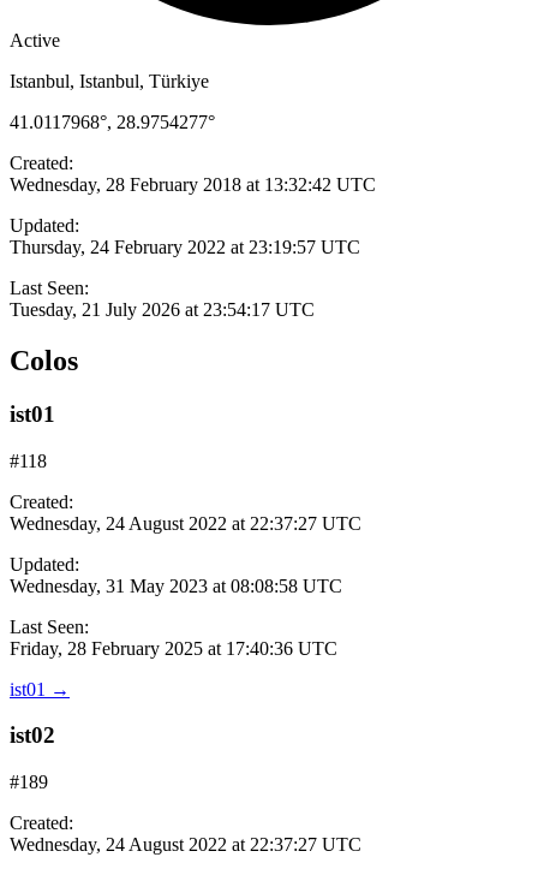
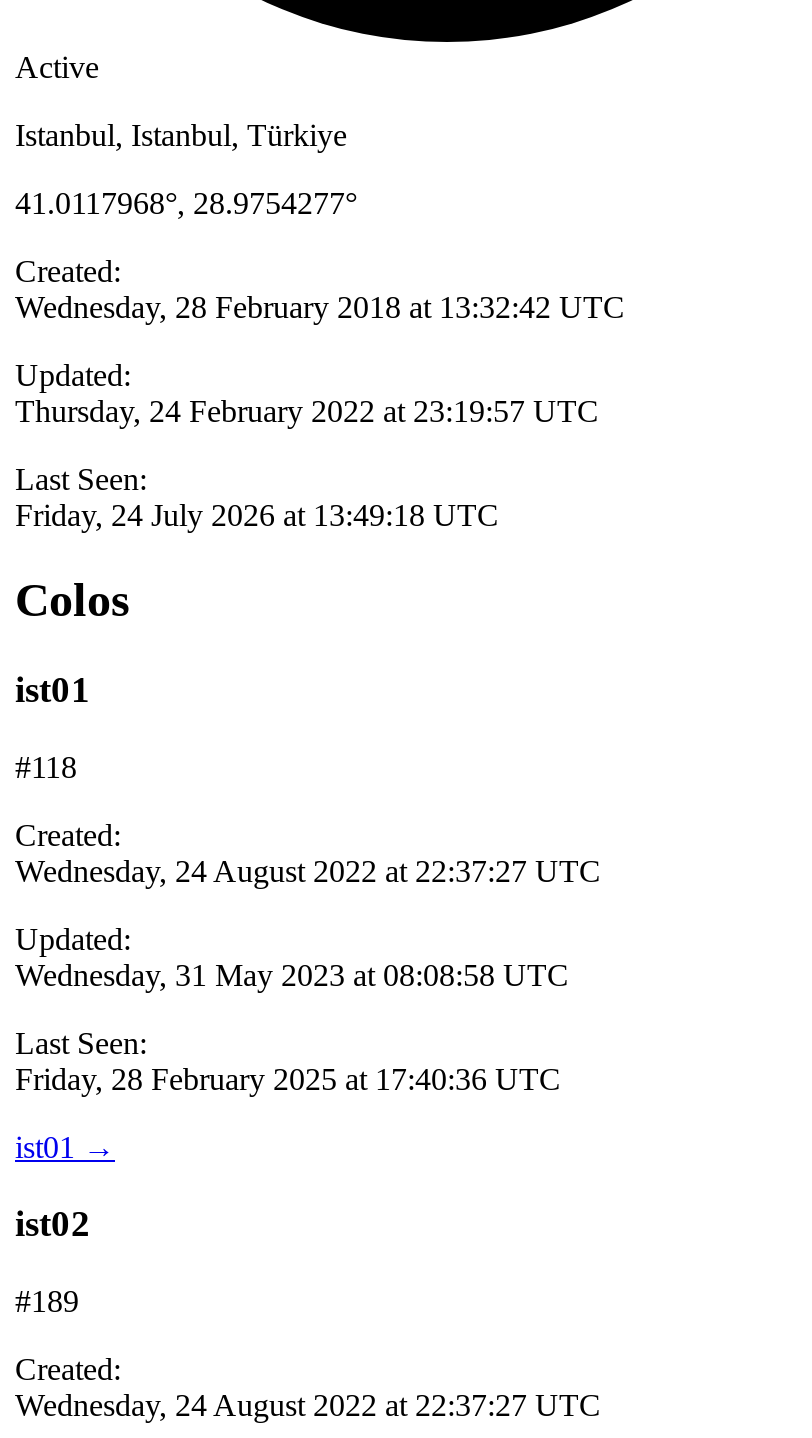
- Tuesday, 21 July 2026 at 23:54:17 UTC
+ Friday, 24 July 2026 at 13:49:18 UTC
